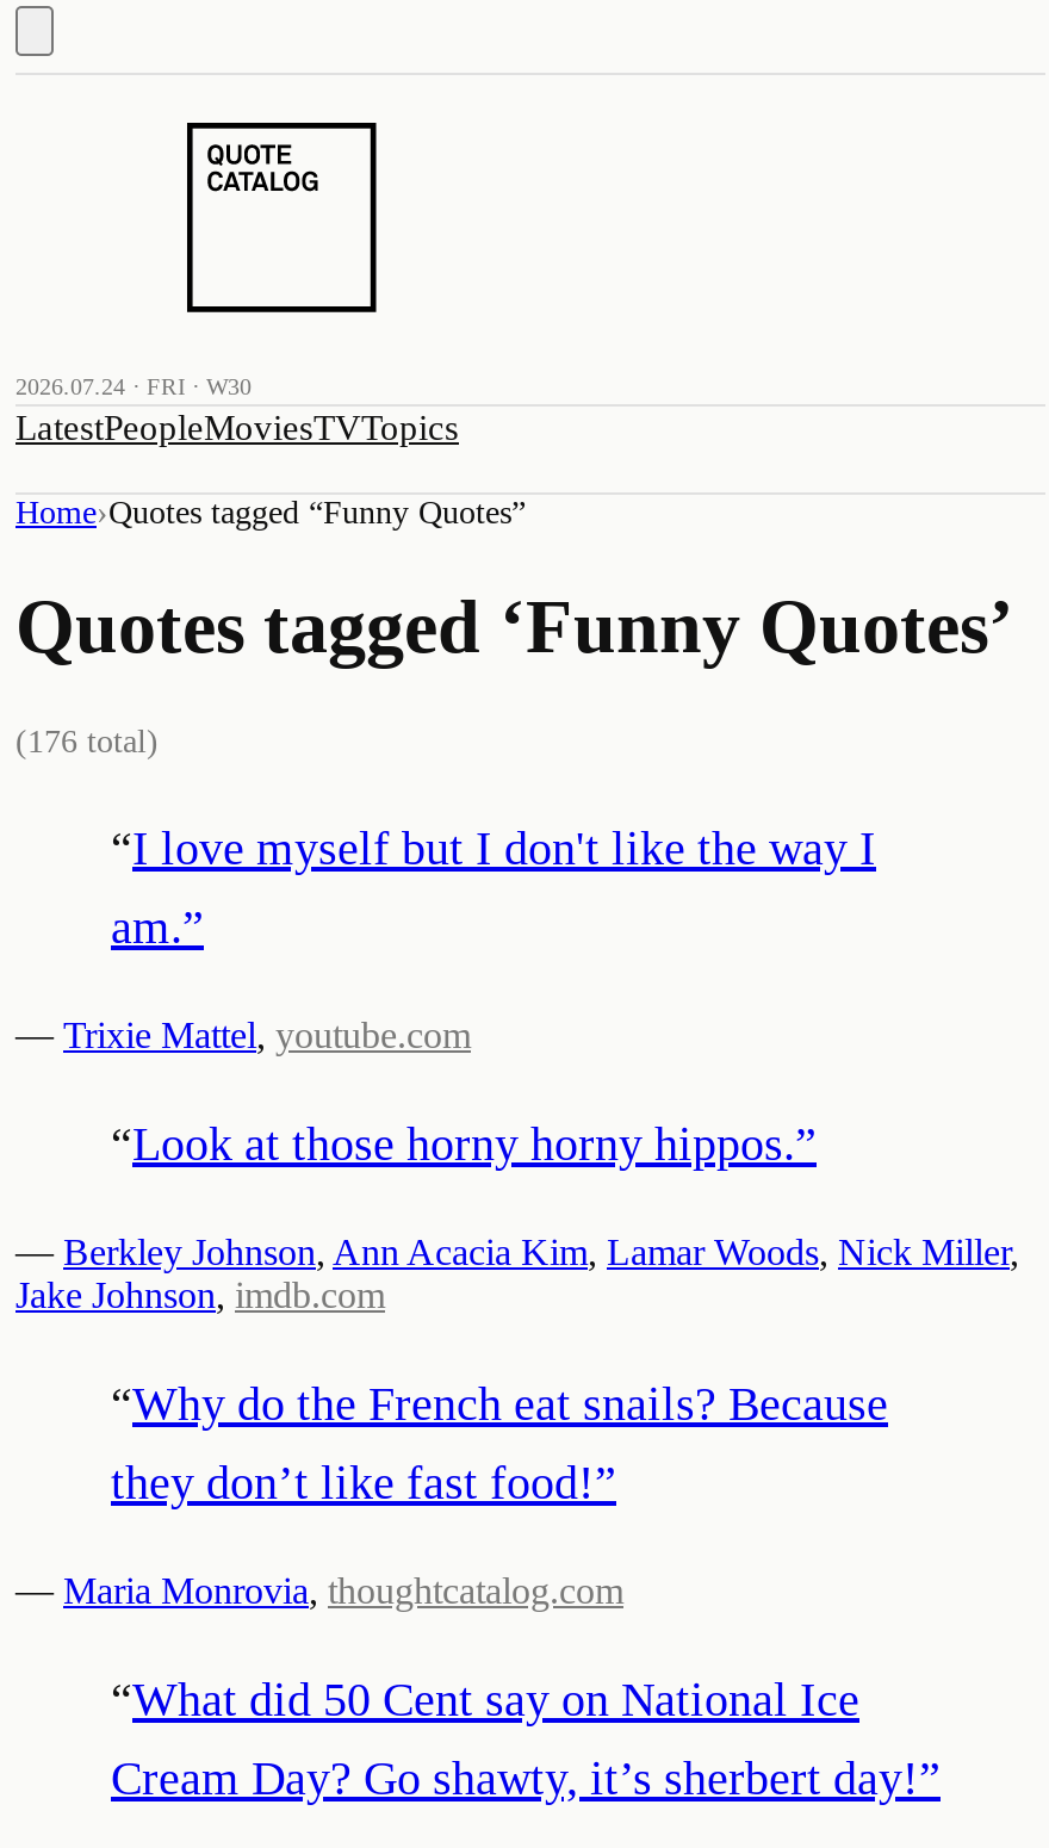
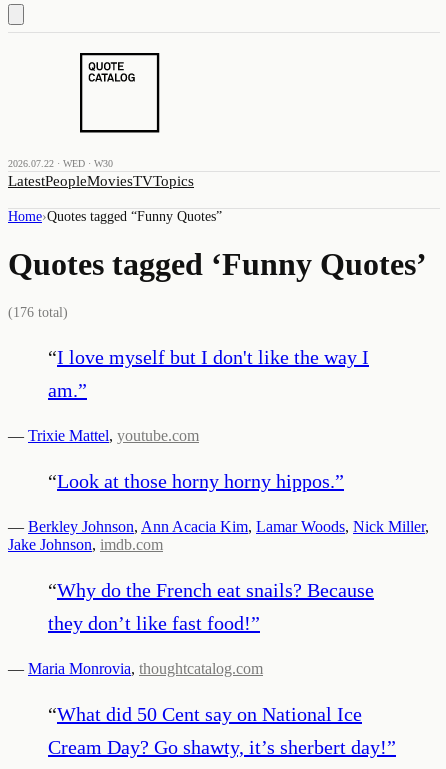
- 2026.07.24 · FRI · W30
+ 2026.07.22 · WED · W30
